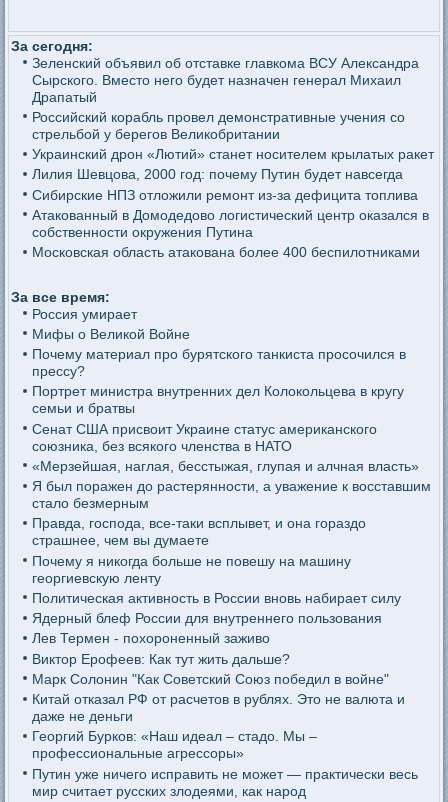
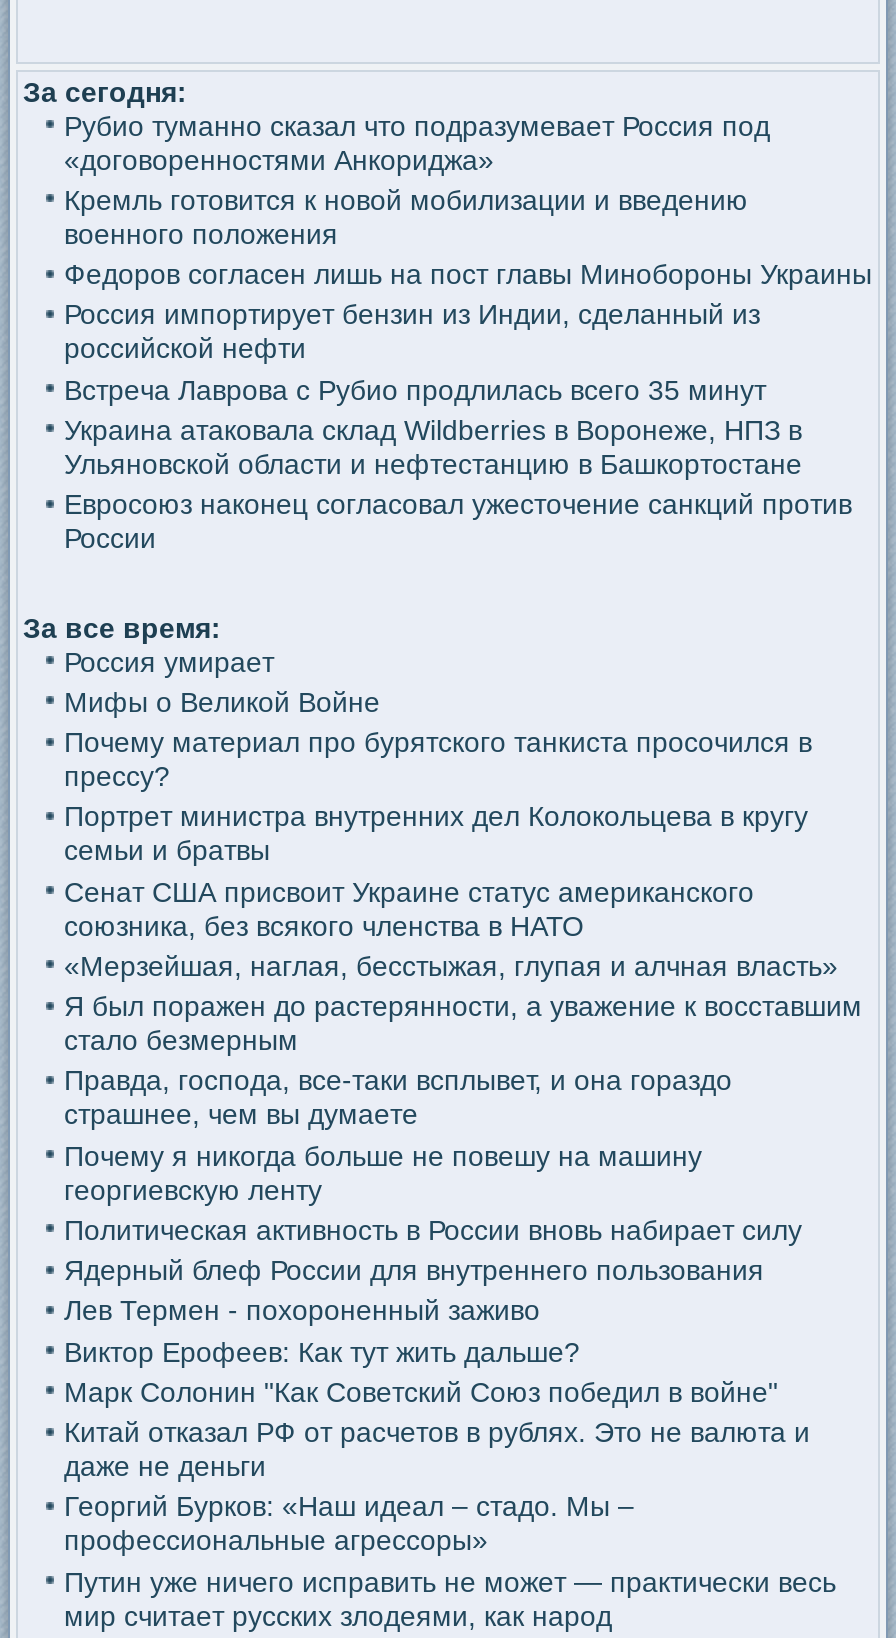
- Зеленский объявил об отставке главкома ВСУ Александра
- Сырского. Вместо него будет назначен генерал Михаил
- Драпатый
- Российский корабль провел демонстративные учения со
- стрельбой у берегов Великобритании
- Украинский дрон «Лютий» станет носителем крылатых ракет
- Лилия Шевцова, 2000 год: почему Путин будет навсегда
- Сибирские НПЗ отложили ремонт из-за дефицита топлива
- Атакованный в Домодедово логистический центр оказался в
- собственности окружения Путина
- Московская область атакована более 400 беспилотниками
+ Рубио туманно сказал что подразумевает Россия под
+ «договоренностями Анкориджа»
+ Кремль готовится к новой мобилизации и введению
+ военного положения
+ Федоров согласен лишь на пост главы Минобороны Украины
+ Россия импортирует бензин из Индии, сделанный из
+ российской нефти
+ Встреча Лаврова с Рубио продлилась всего 35 минут
+ Украина атаковала склад Wildberries в Воронеже, НПЗ в
+ Ульяновской области и нефтестанцию в Башкортостане
+ Евросоюз наконец согласовал ужесточение санкций против
+ России
